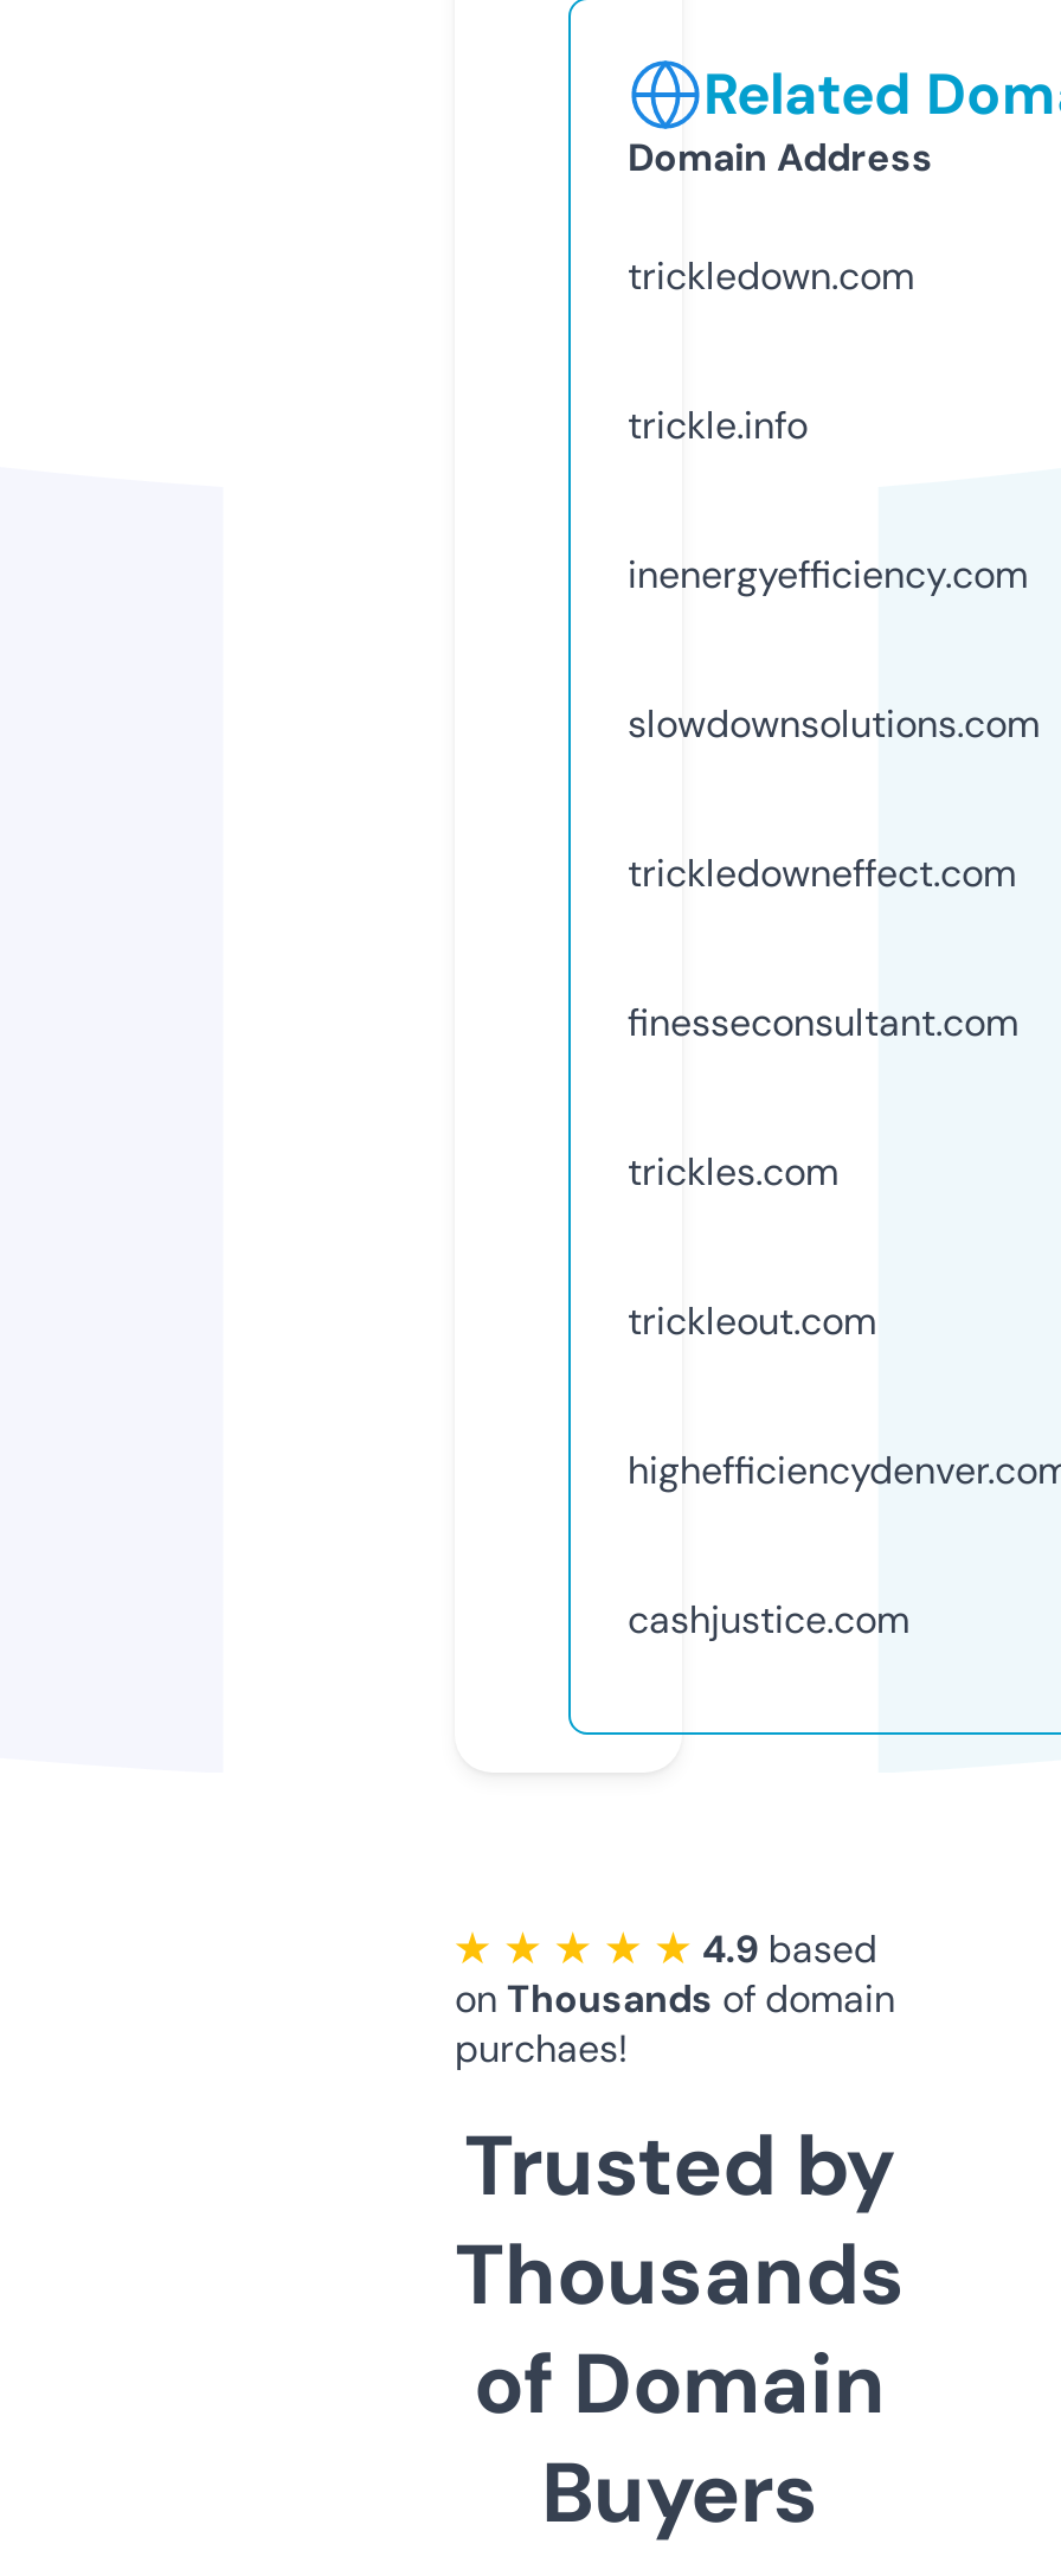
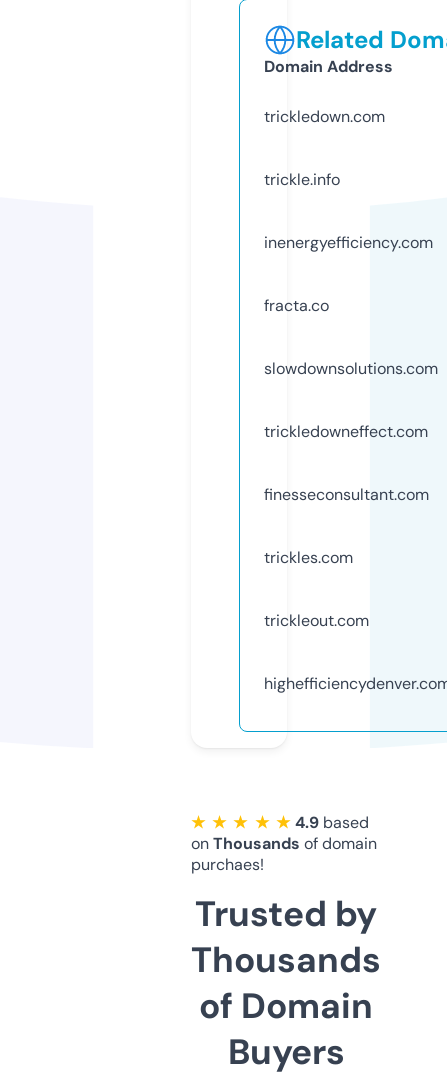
+ fracta.co

moved down: slowdownsolutions.com | trickledowneffect.com | finesseconsultant.com | trickles.com | trickleout.com

- cashjustice.com
